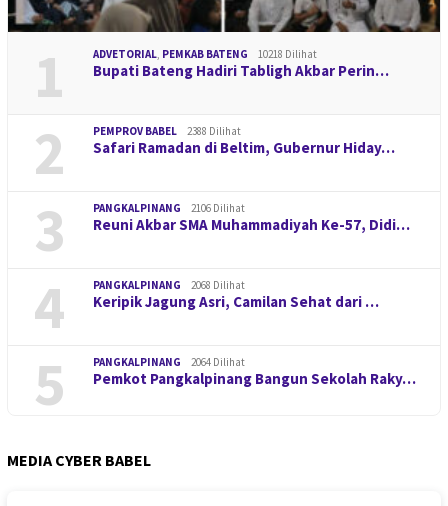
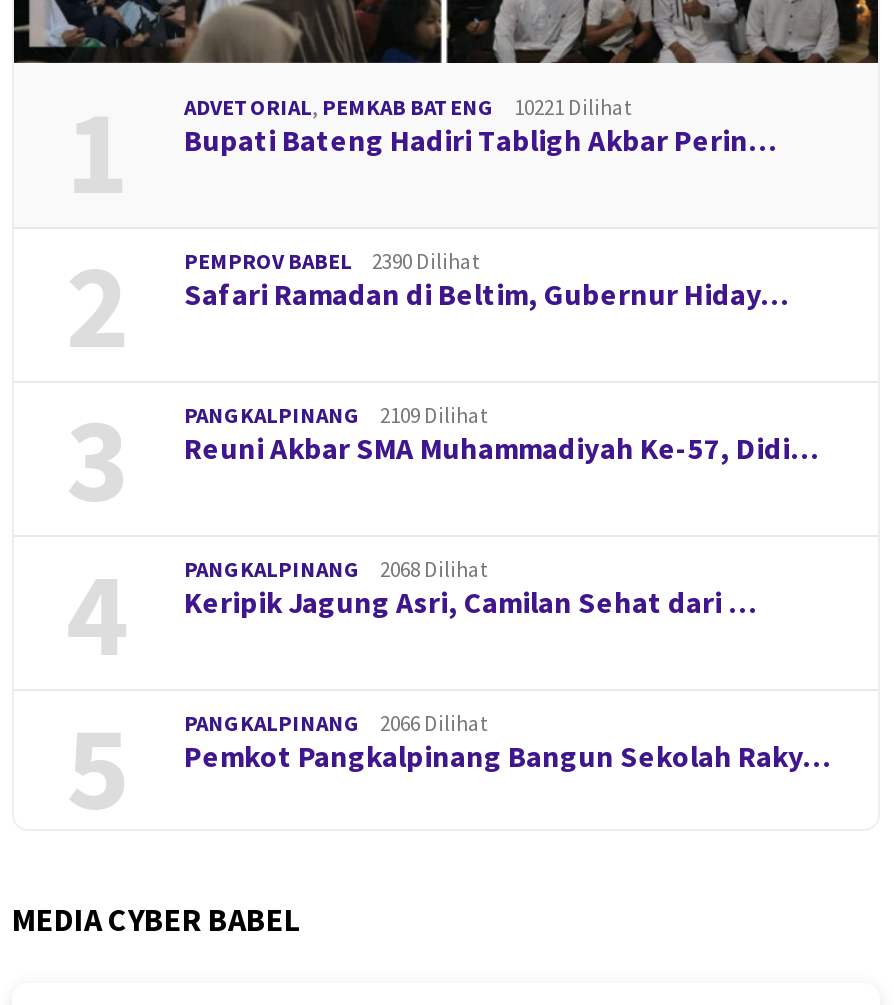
- ADVETORIAL, PEMKAB BATENG 10218 Dilihat
+ ADVETORIAL, PEMKAB BATENG 10221 Dilihat

- PEMPROV BABEL 2388 Dilihat
+ PEMPROV BABEL 2390 Dilihat

- PANGKALPINANG 2106 Dilihat
+ PANGKALPINANG 2109 Dilihat

- PANGKALPINANG 2064 Dilihat
+ PANGKALPINANG 2066 Dilihat
